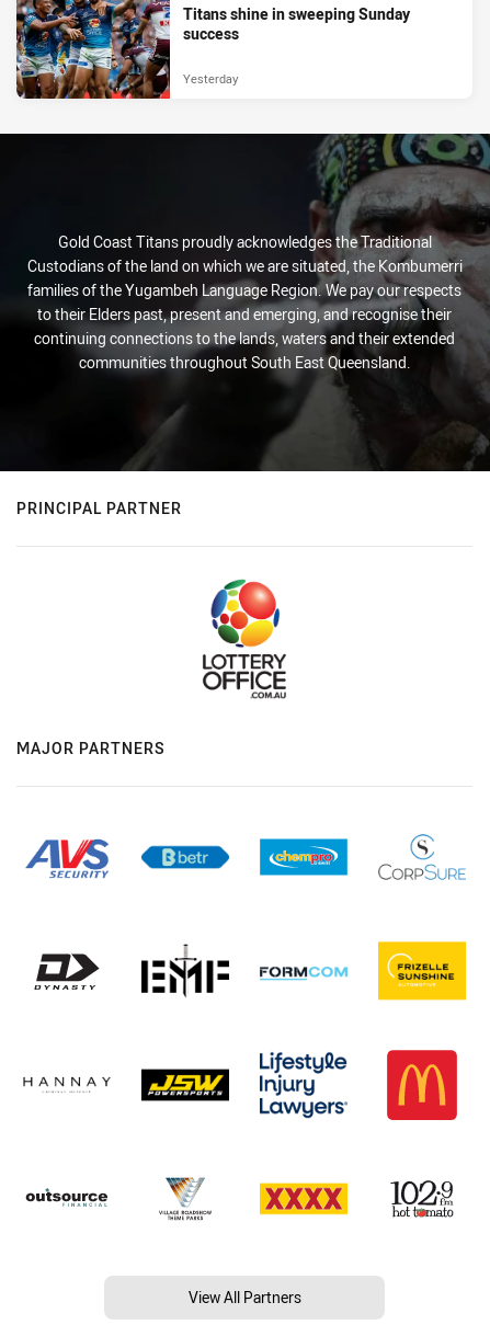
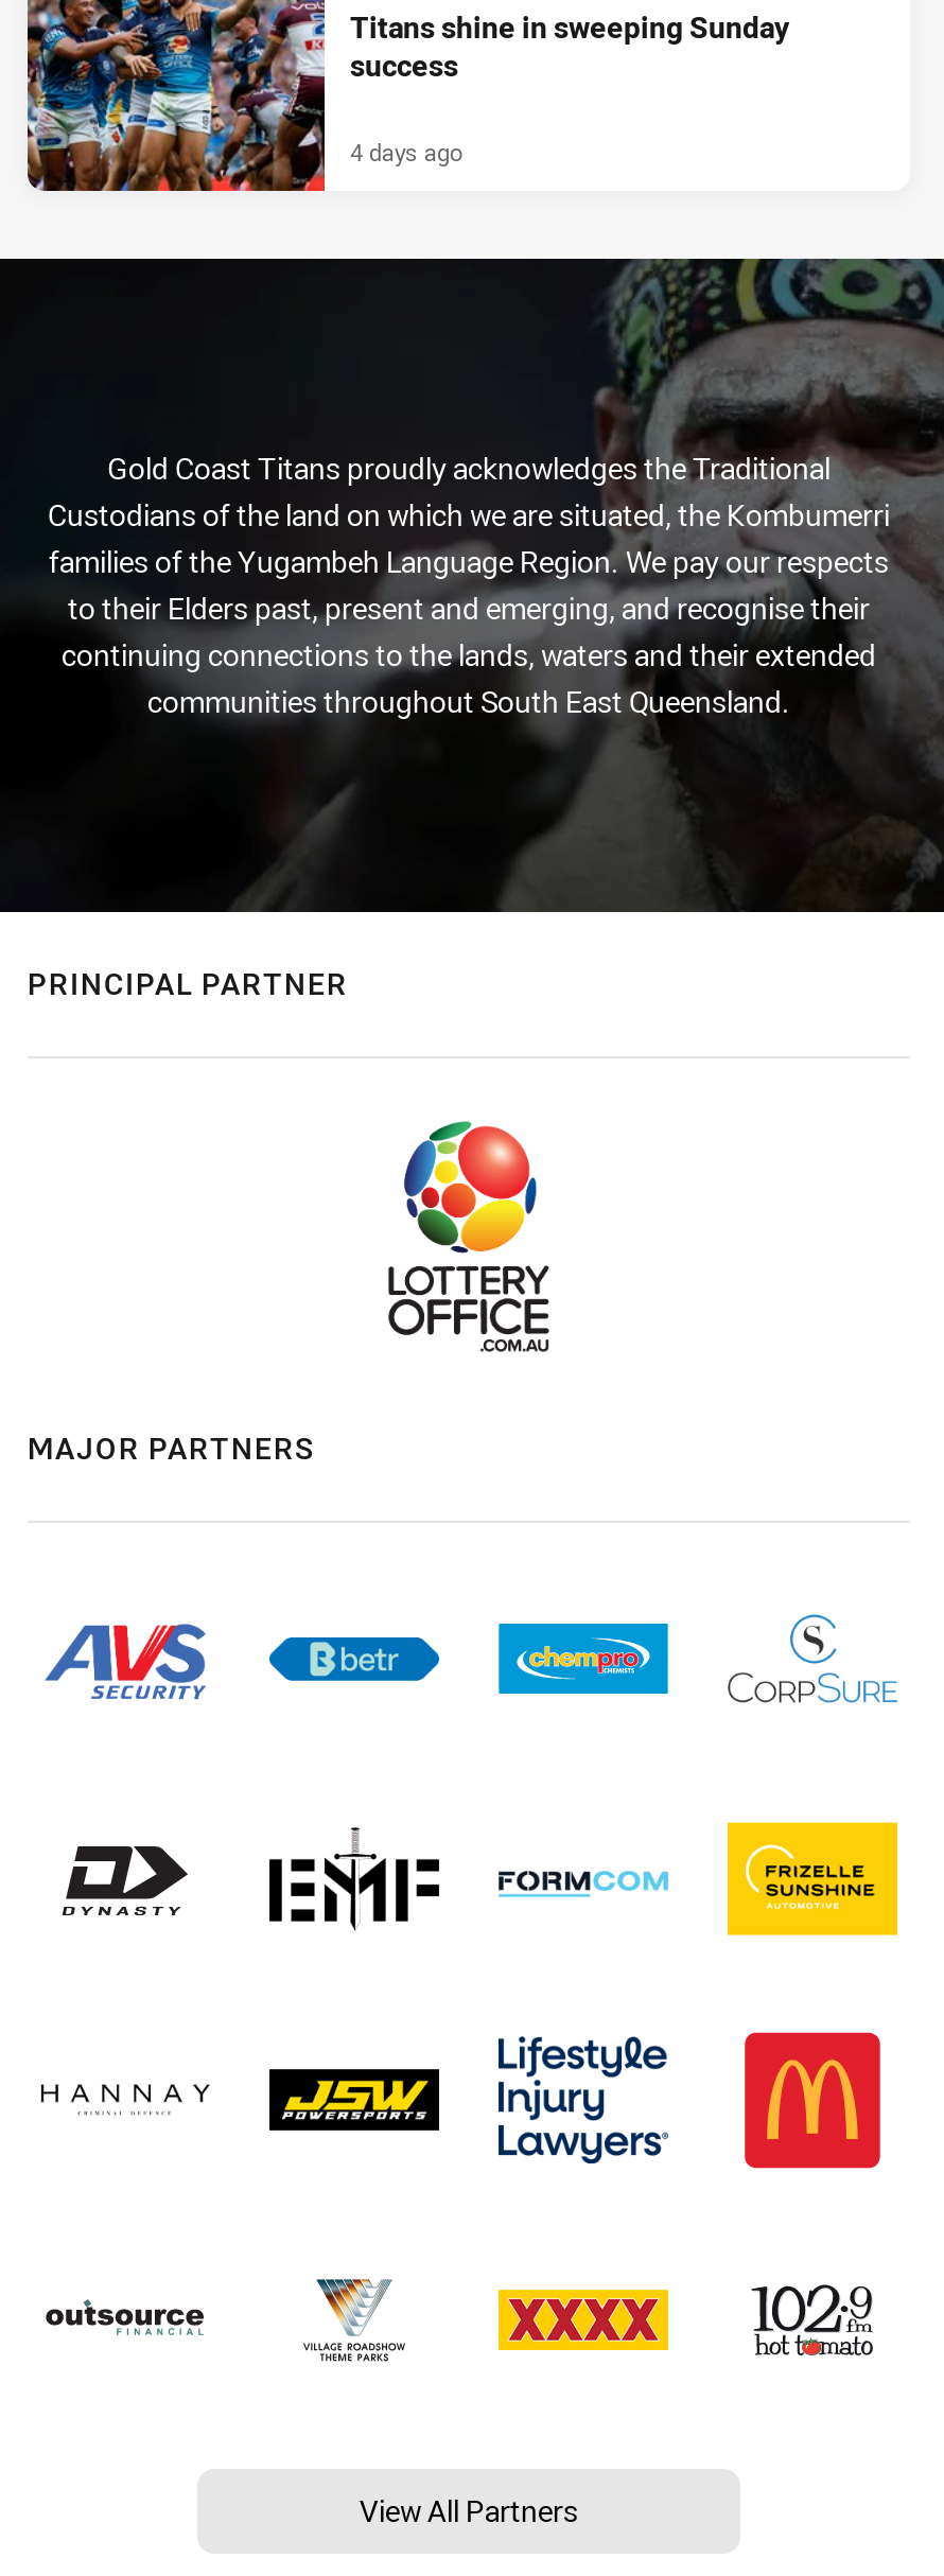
- Yesterday
+ 4 days ago
